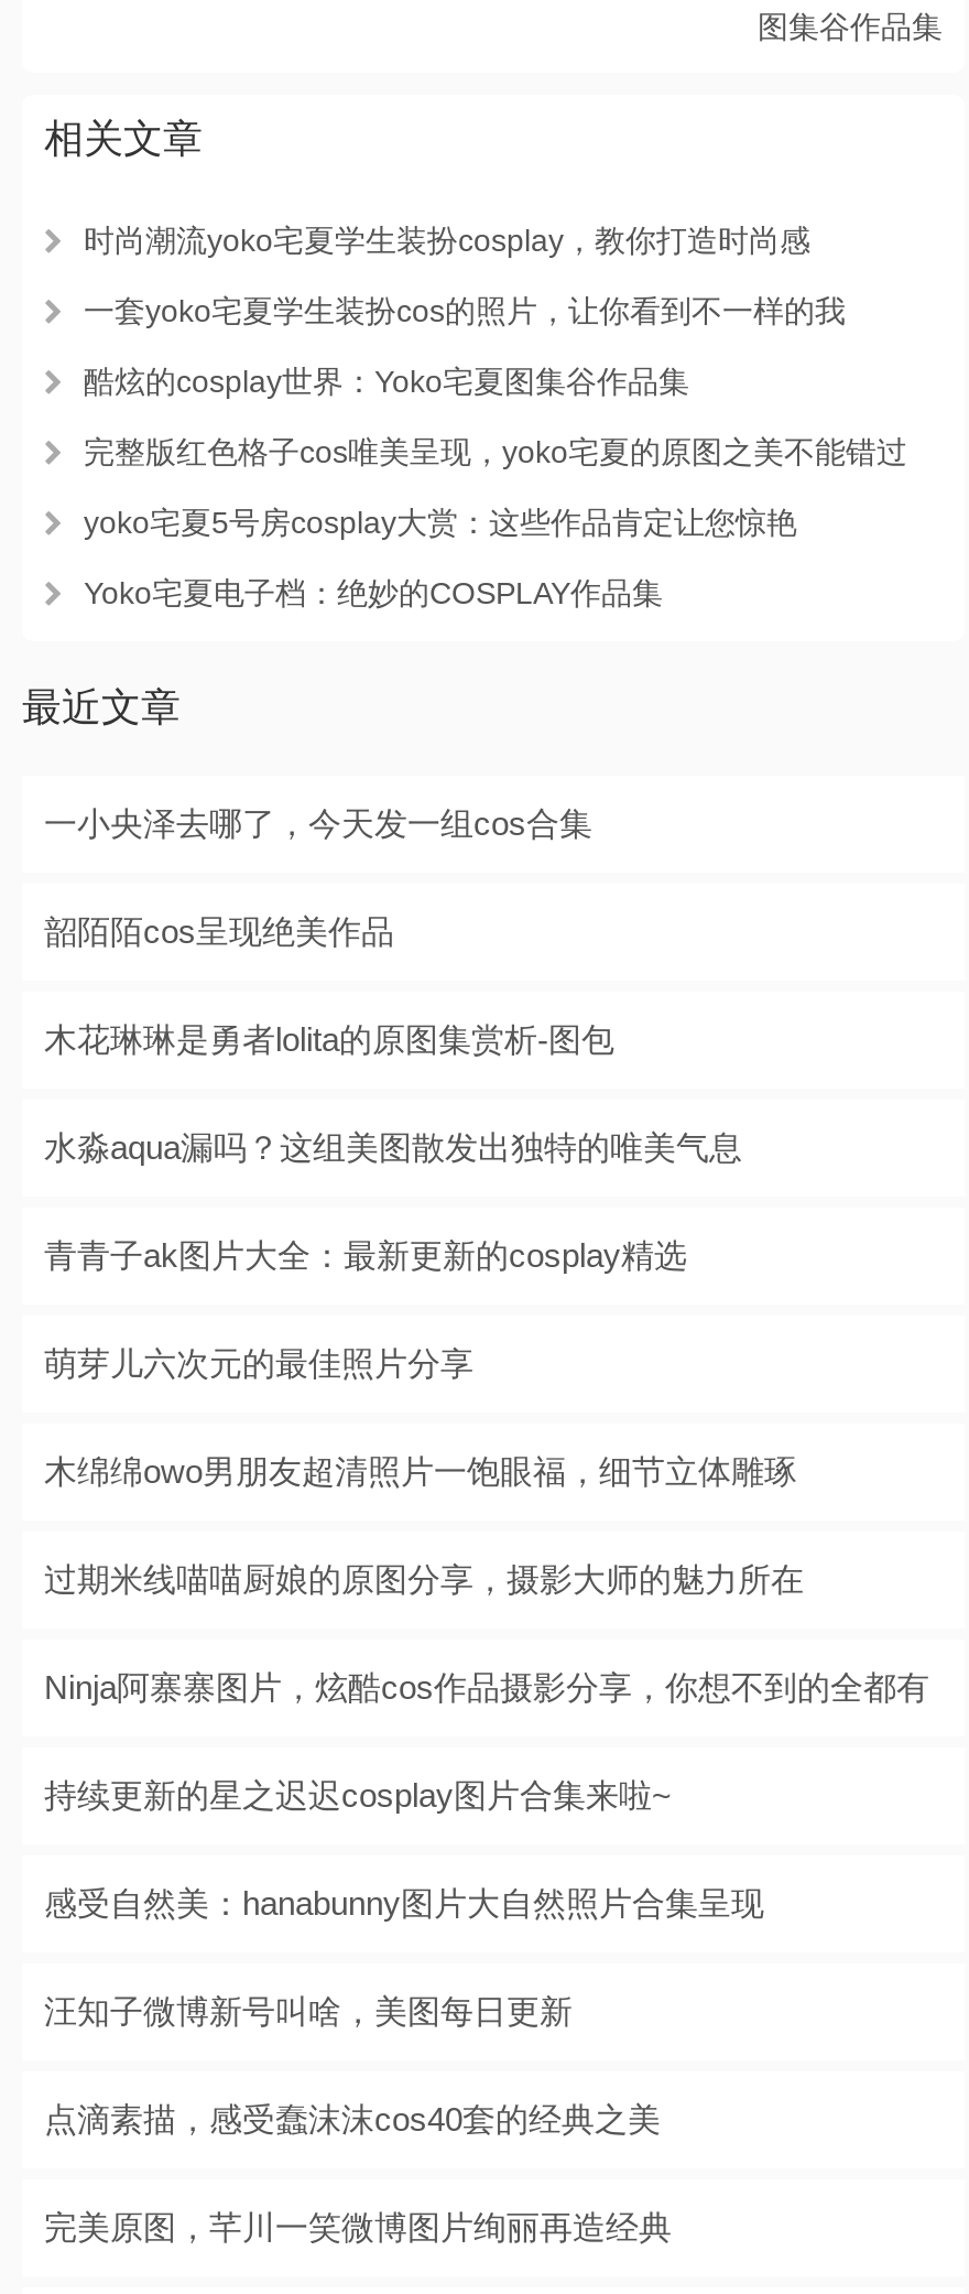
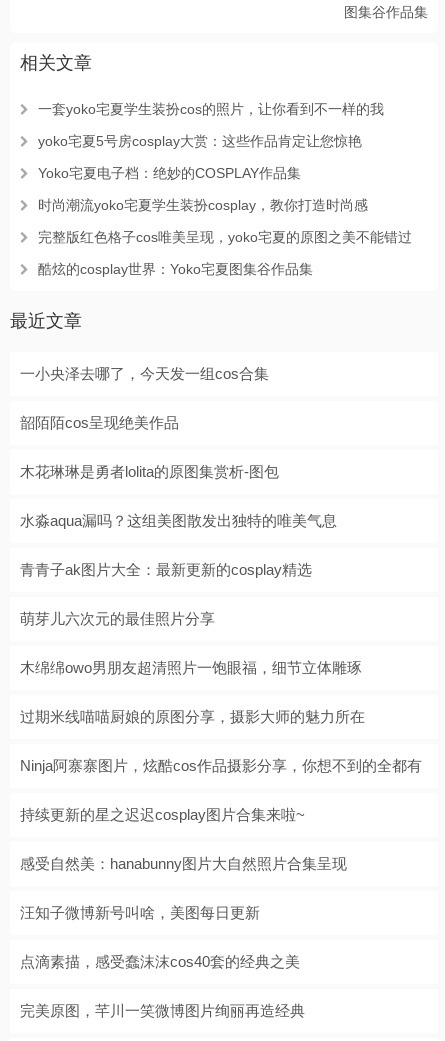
moved down: 时尚潮流yoko宅夏学生装扮cosplay，教你打造时尚感

moved up: 一套yoko宅夏学生装扮cos的照片，让你看到不一样的我

moved down: 完整版红色格子cos唯美呈现，yoko宅夏的原图之美不能错过 | 酷炫的cosplay世界：Yoko宅夏图集谷作品集

moved up: yoko宅夏5号房cosplay大赏：这些作品肯定让您惊艳 | Yoko宅夏电子档：绝妙的COSPLAY作品集
